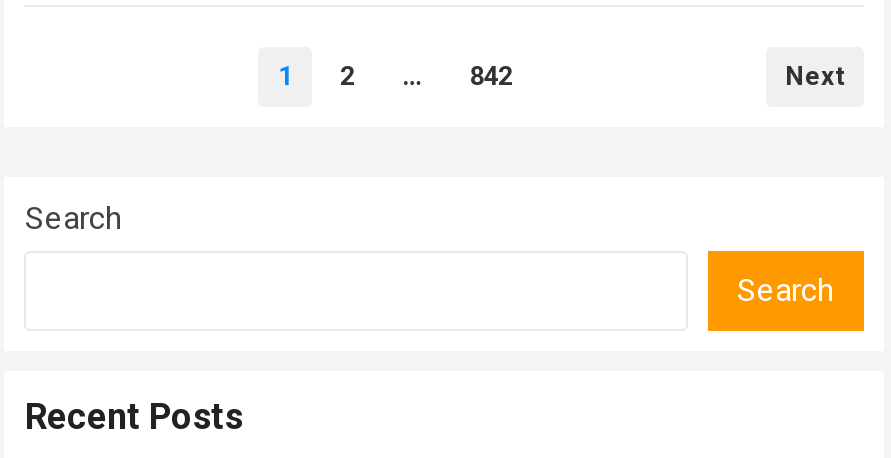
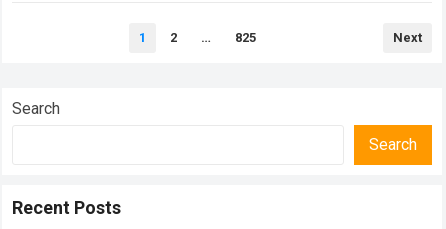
- 842
+ 825
